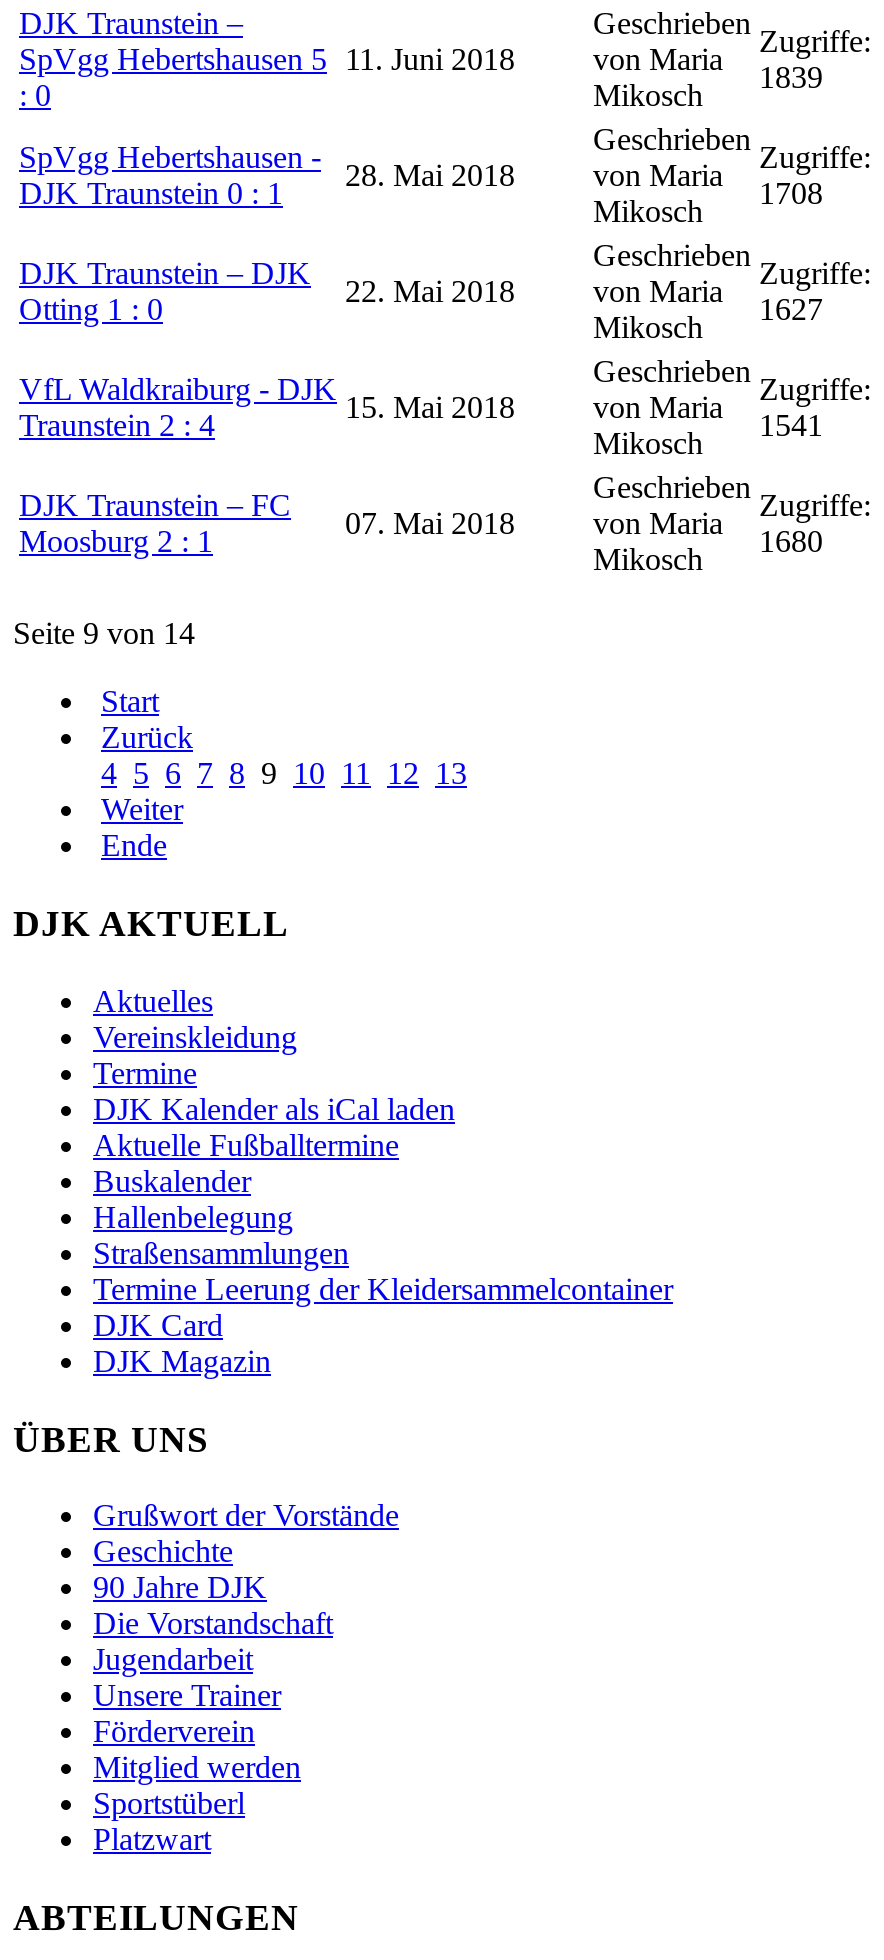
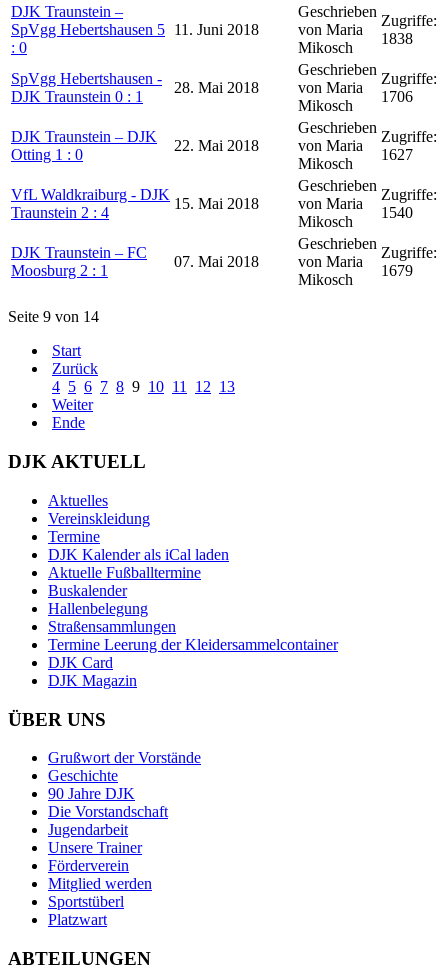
- 1839
+ 1838

- 1708
+ 1706

- 1541
+ 1540

- 1680
+ 1679
